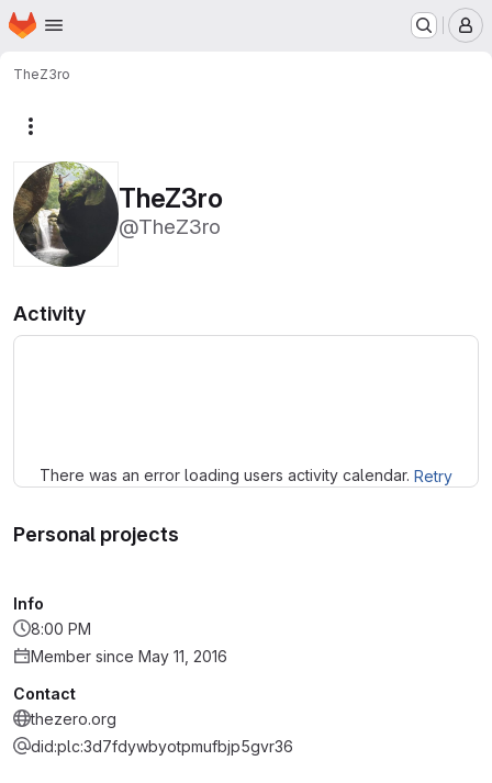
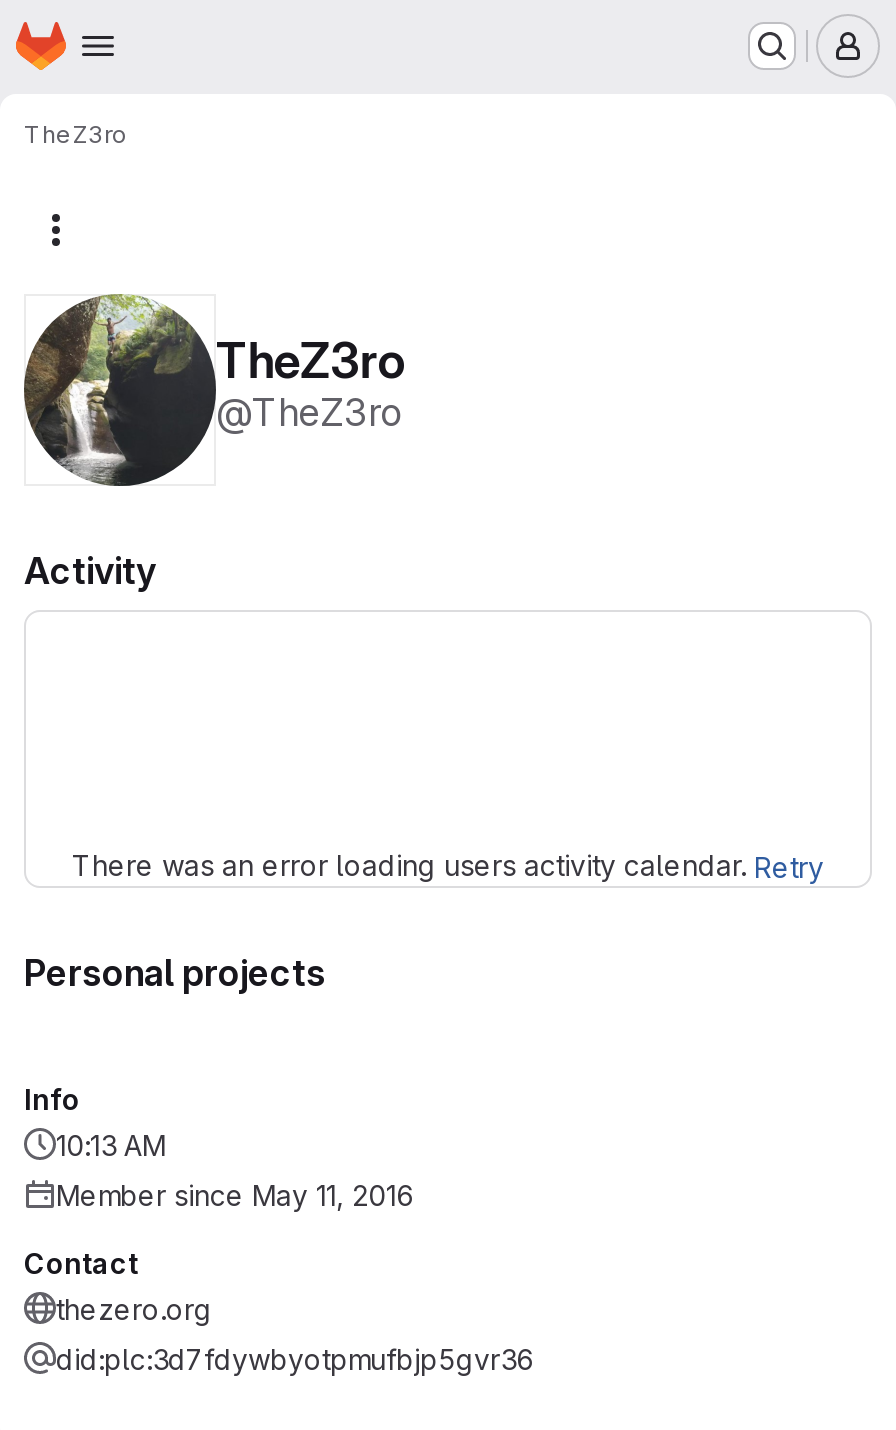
- 8:00 PM
+ 10:13 AM
